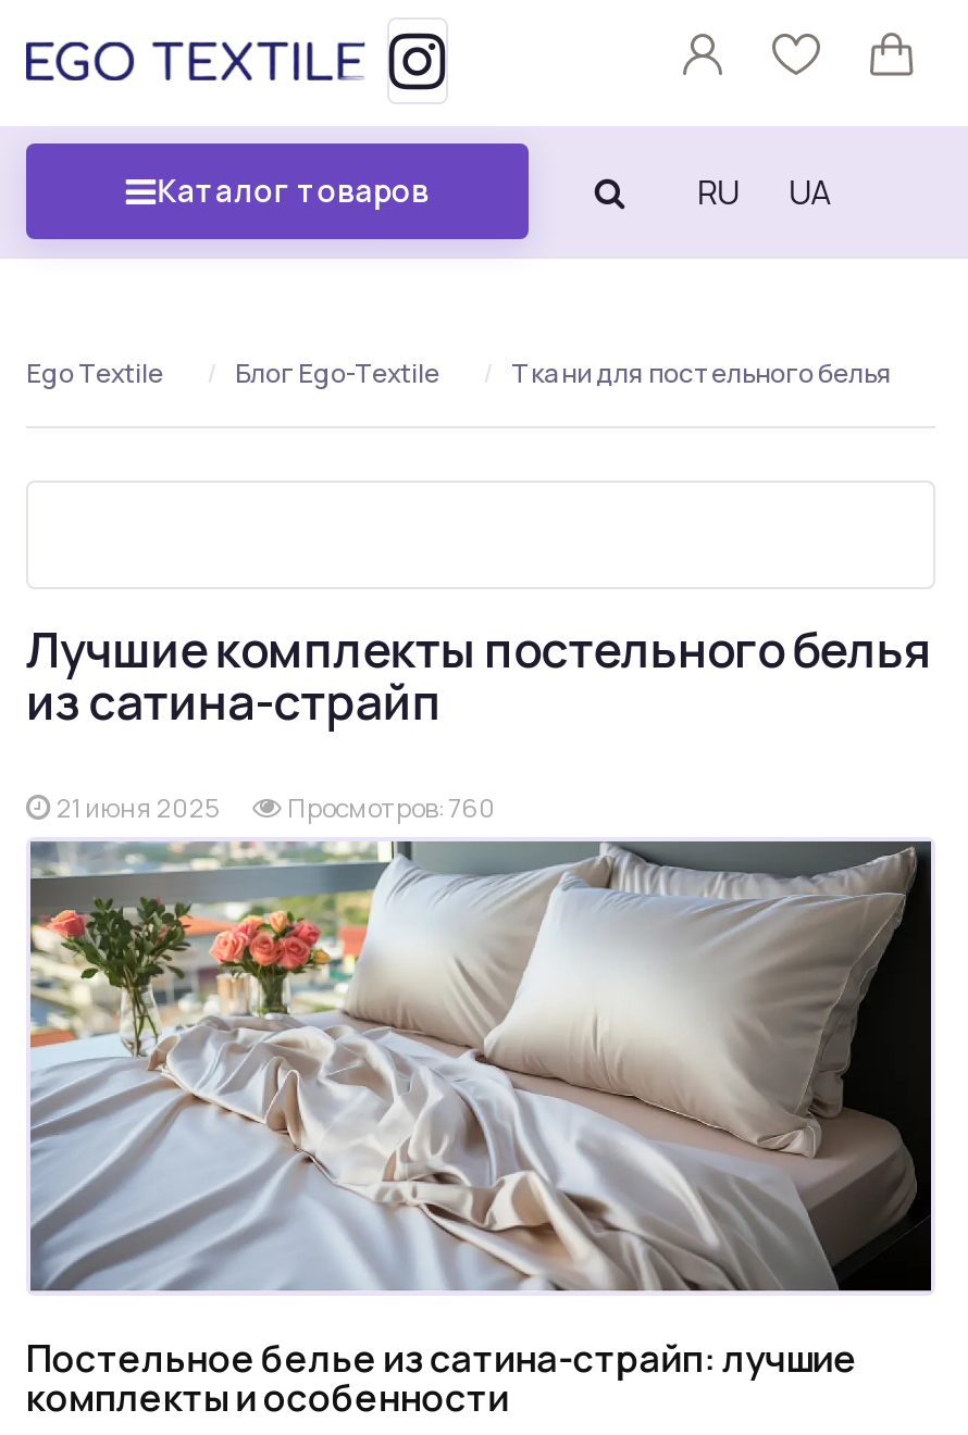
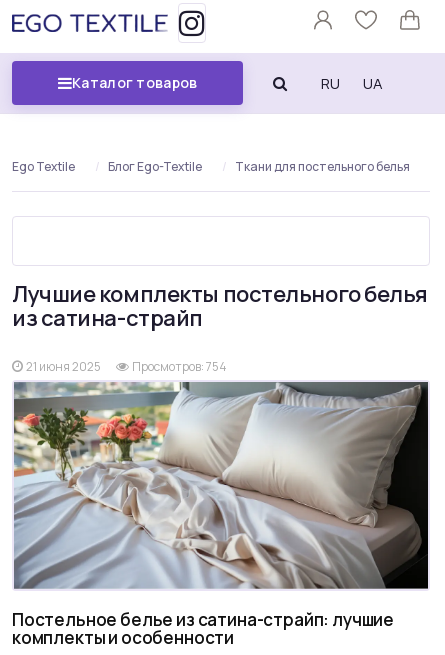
- 21 июня 2025 Просмотров: 760
+ 21 июня 2025 Просмотров: 754
